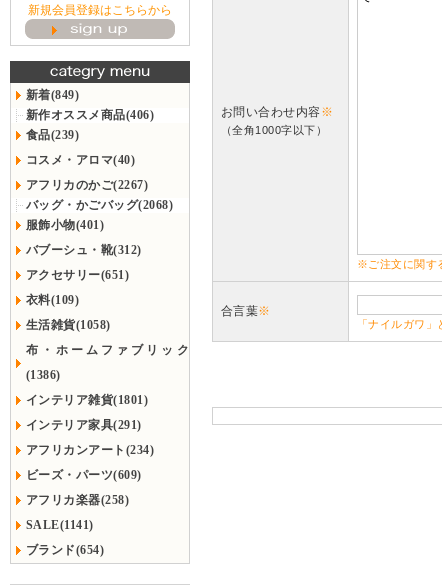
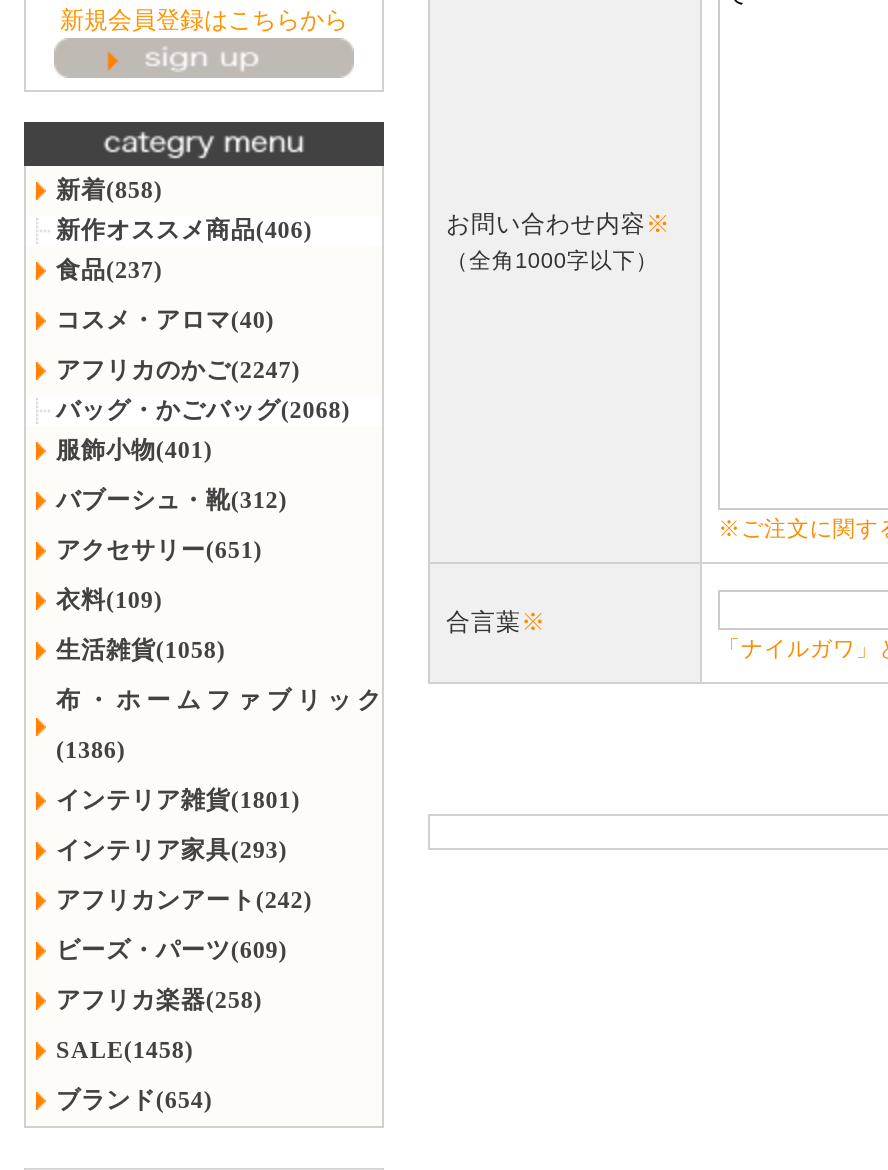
- 新着(849)
+ 新着(858)

- 食品(239)
+ 食品(237)

- アフリカのかご(2267)
+ アフリカのかご(2247)

- インテリア家具(291)
+ インテリア家具(293)

- アフリカンアート(234)
+ アフリカンアート(242)

- SALE(1141)
+ SALE(1458)
